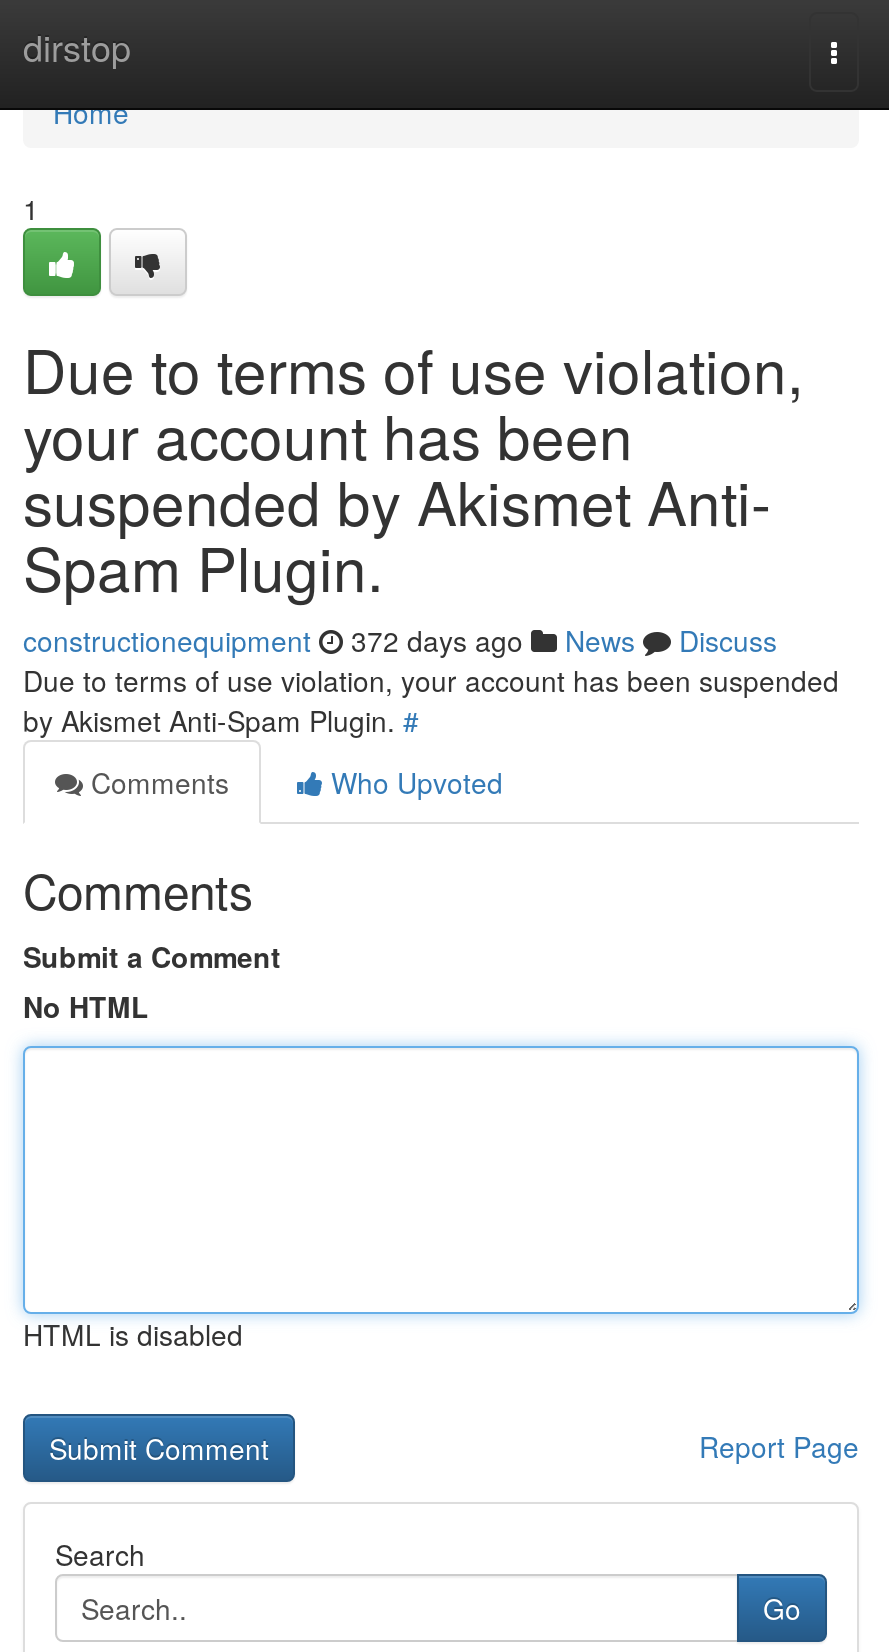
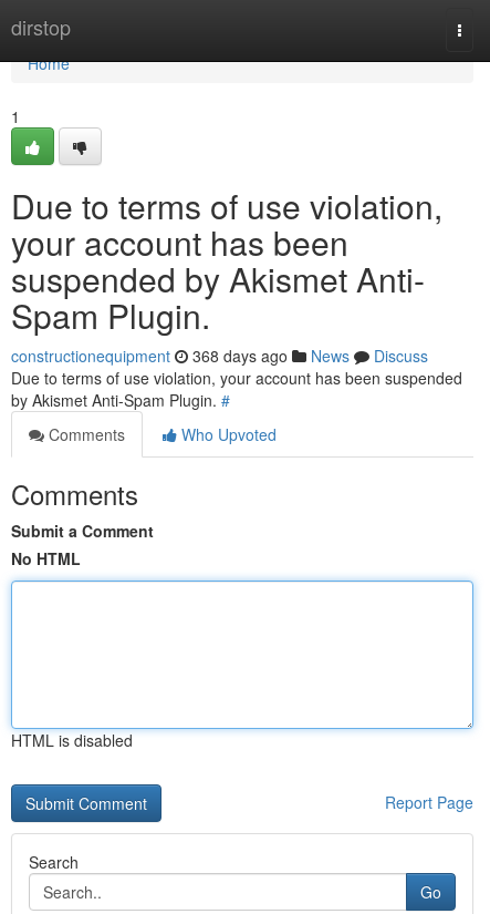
- constructionequipment 372 days ago News Discuss
+ constructionequipment 368 days ago News Discuss
